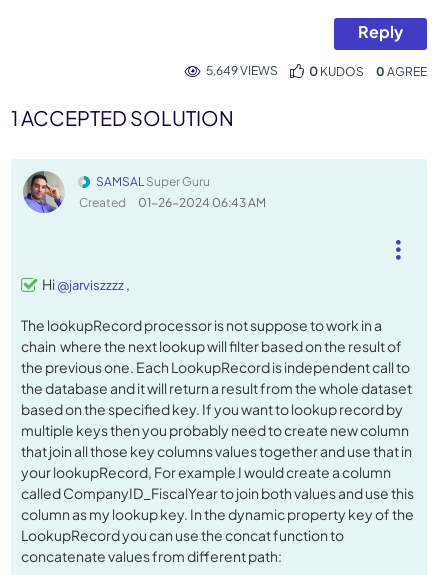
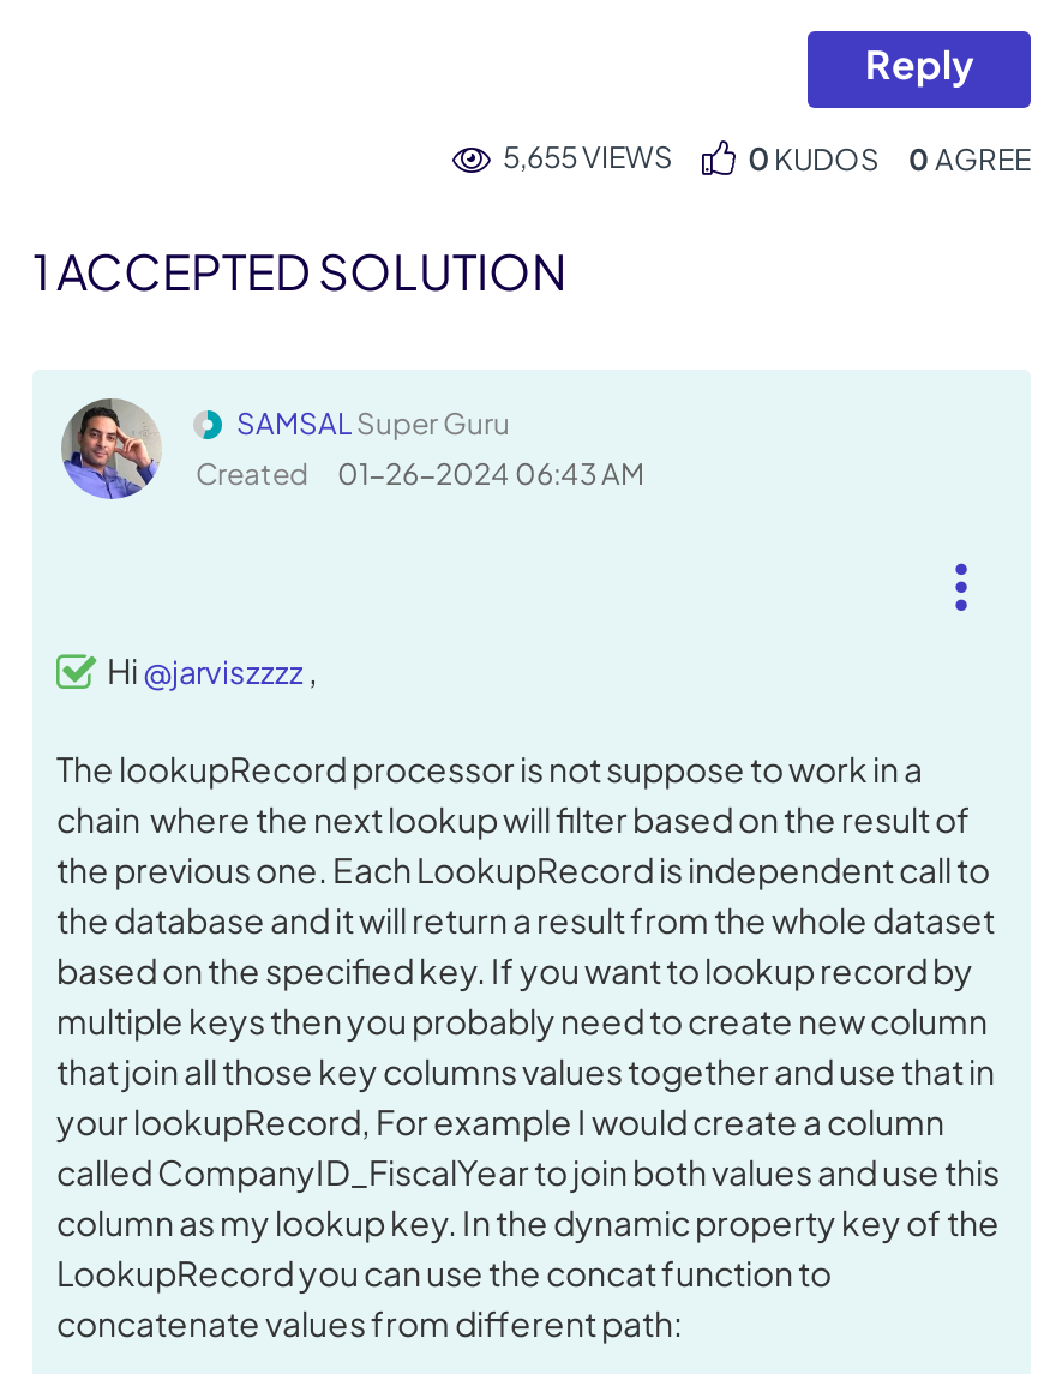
- 5,649 VIEWS
+ 5,655 VIEWS
